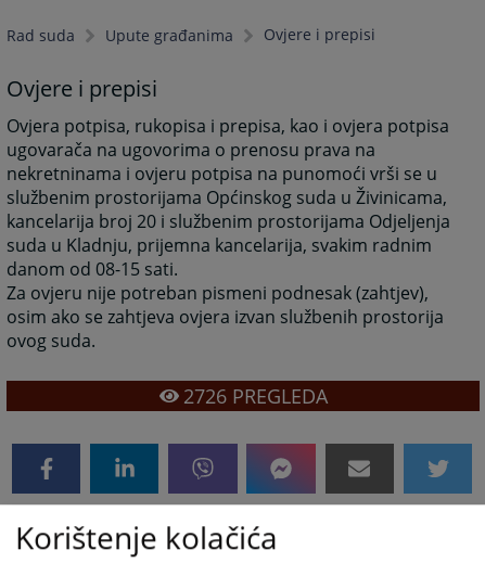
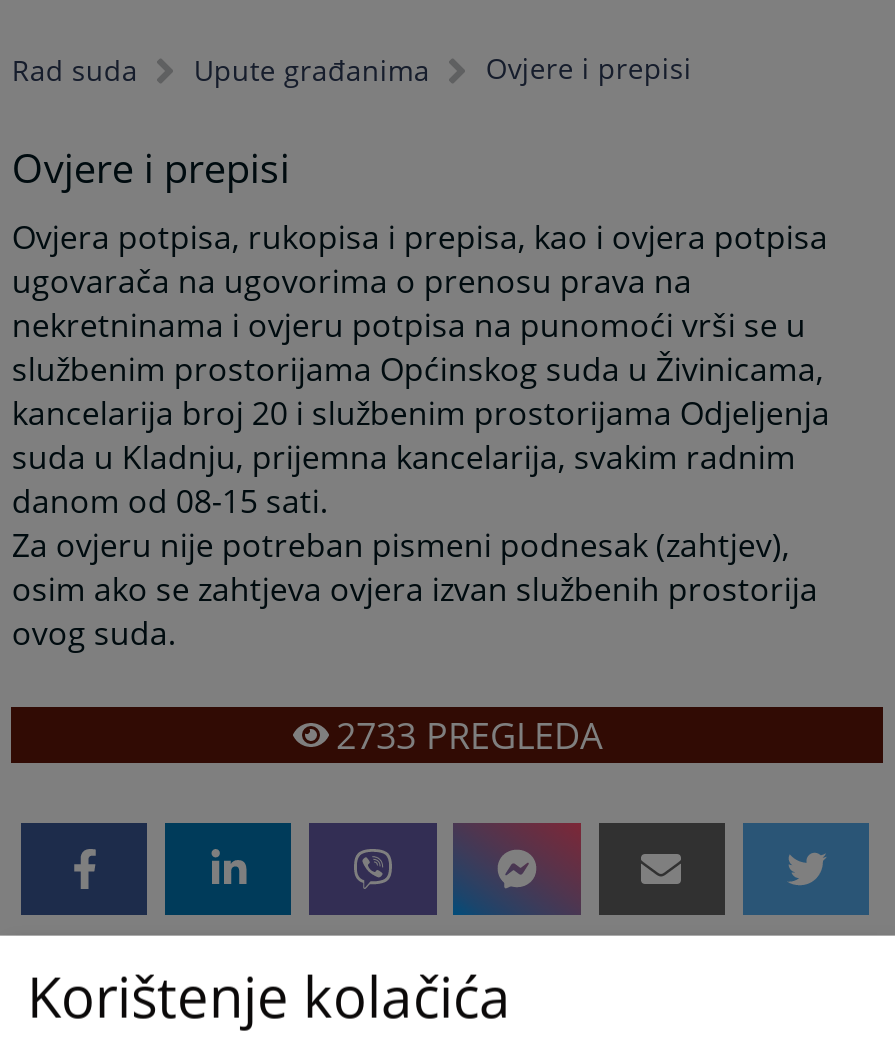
- 2726 PREGLEDA
+ 2733 PREGLEDA
